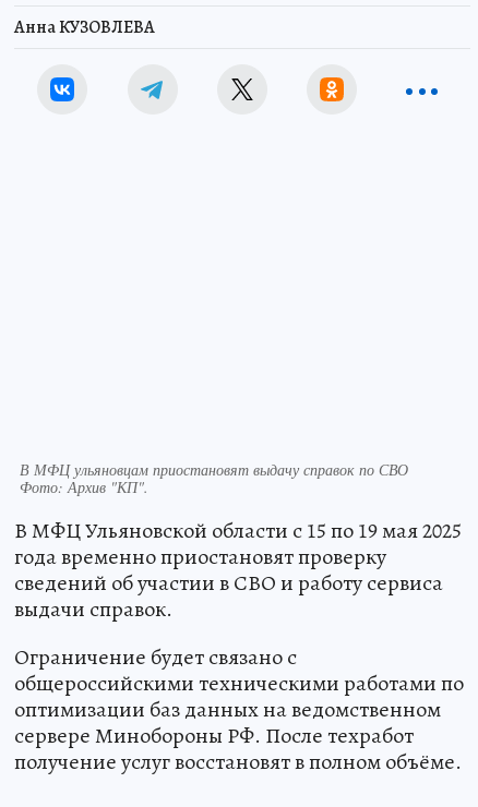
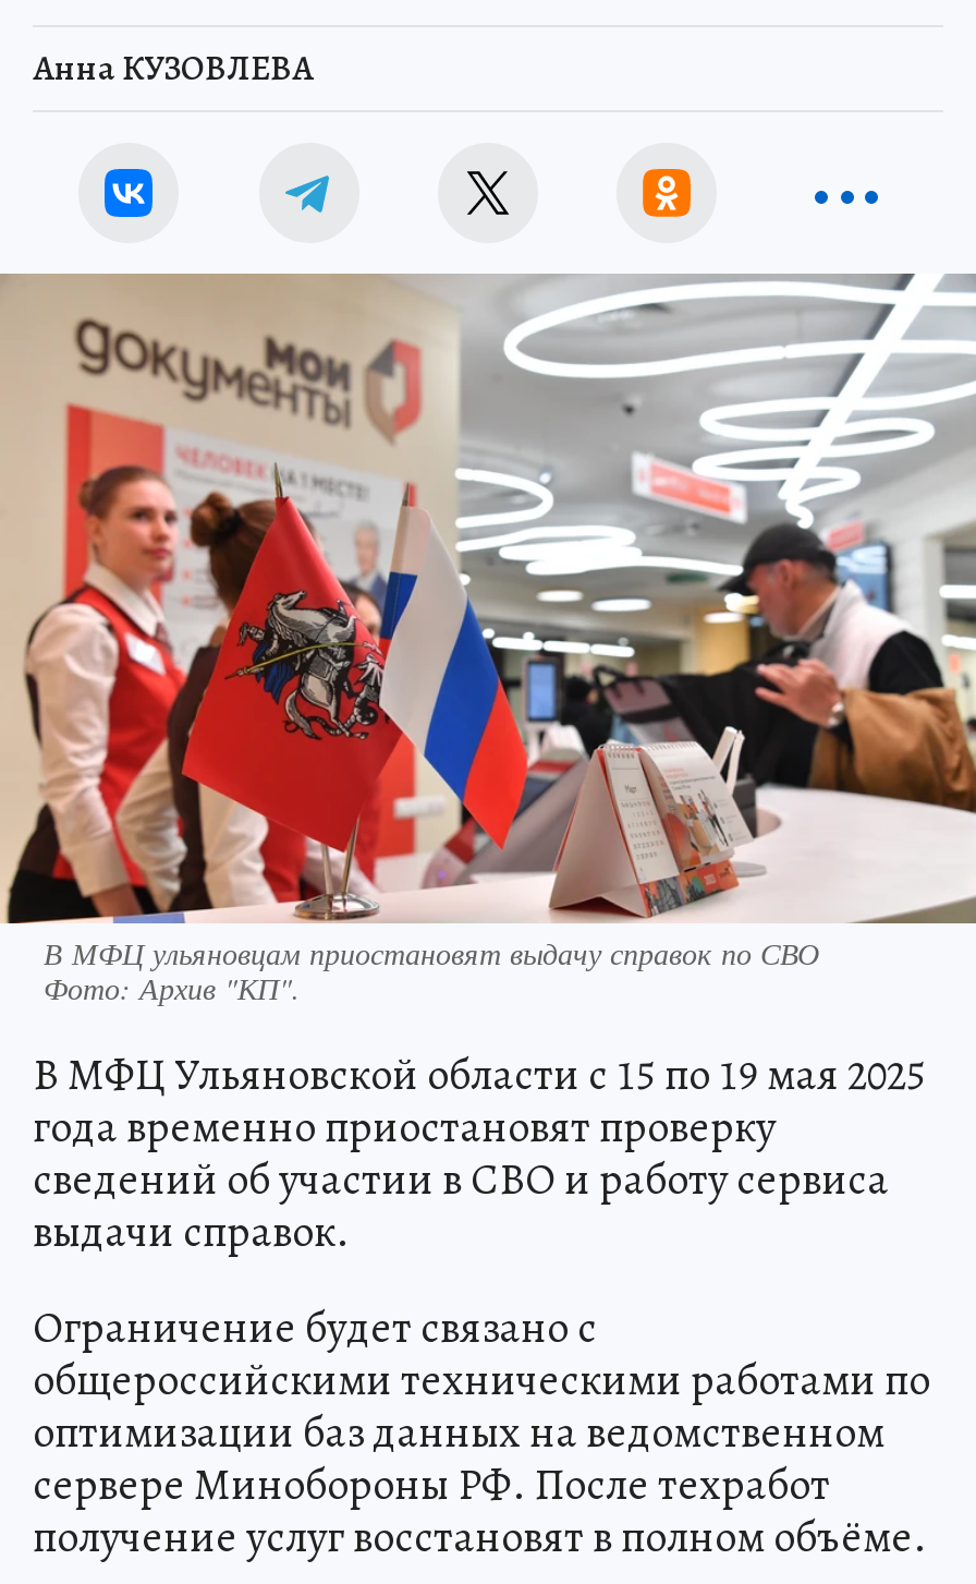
+ [image]
